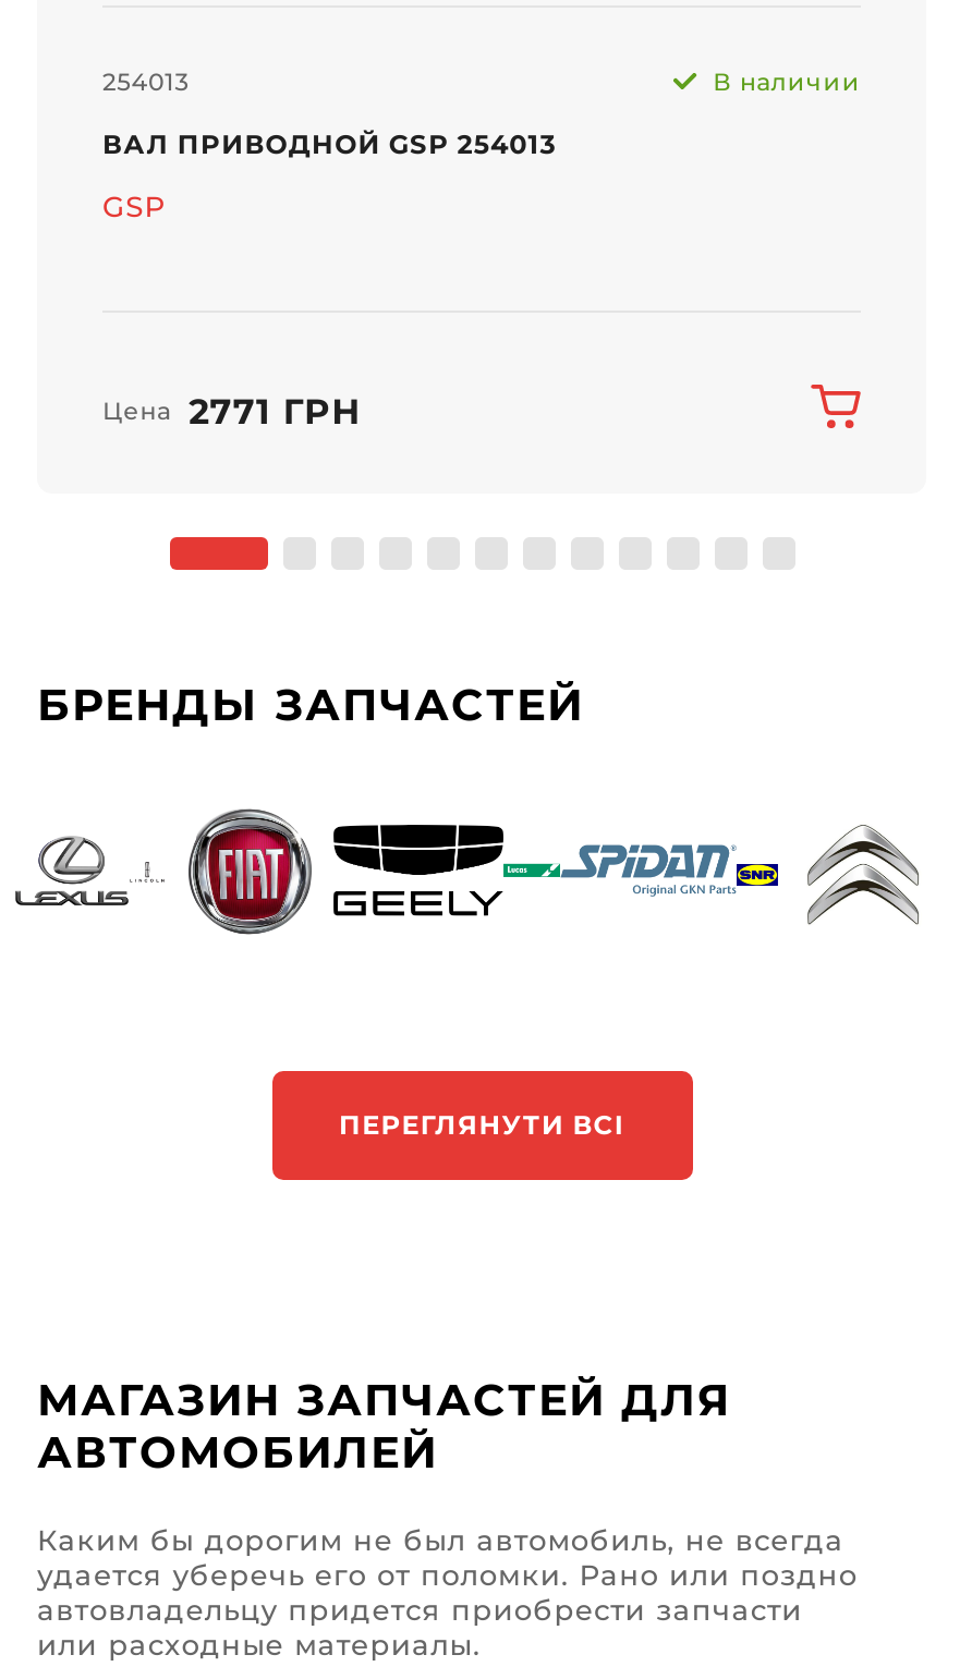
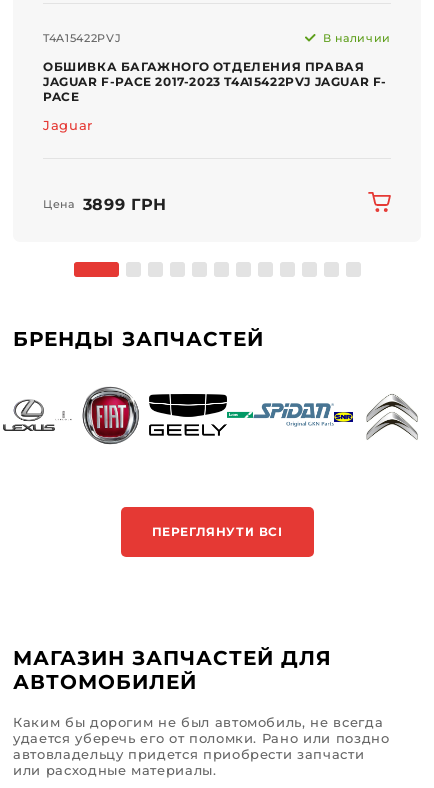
- 254013
+ T4A15422PVJ

- ВАЛ ПРИВОДНОЙ GSP 254013
+ ОБШИВКА БАГАЖНОГО ОТДЕЛЕНИЯ ПРАВАЯ
+ JAGUAR F-PACE 2017-2023 T4A15422PVJ JAGUAR F-
+ PACE

- GSP
+ Jaguar

- Цена 2771 ГРН
+ Цена 3899 ГРН
